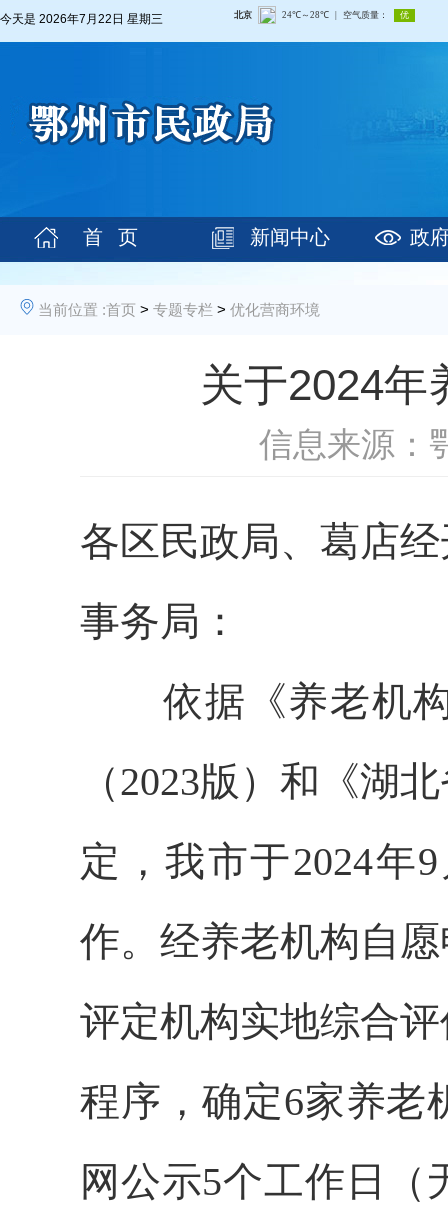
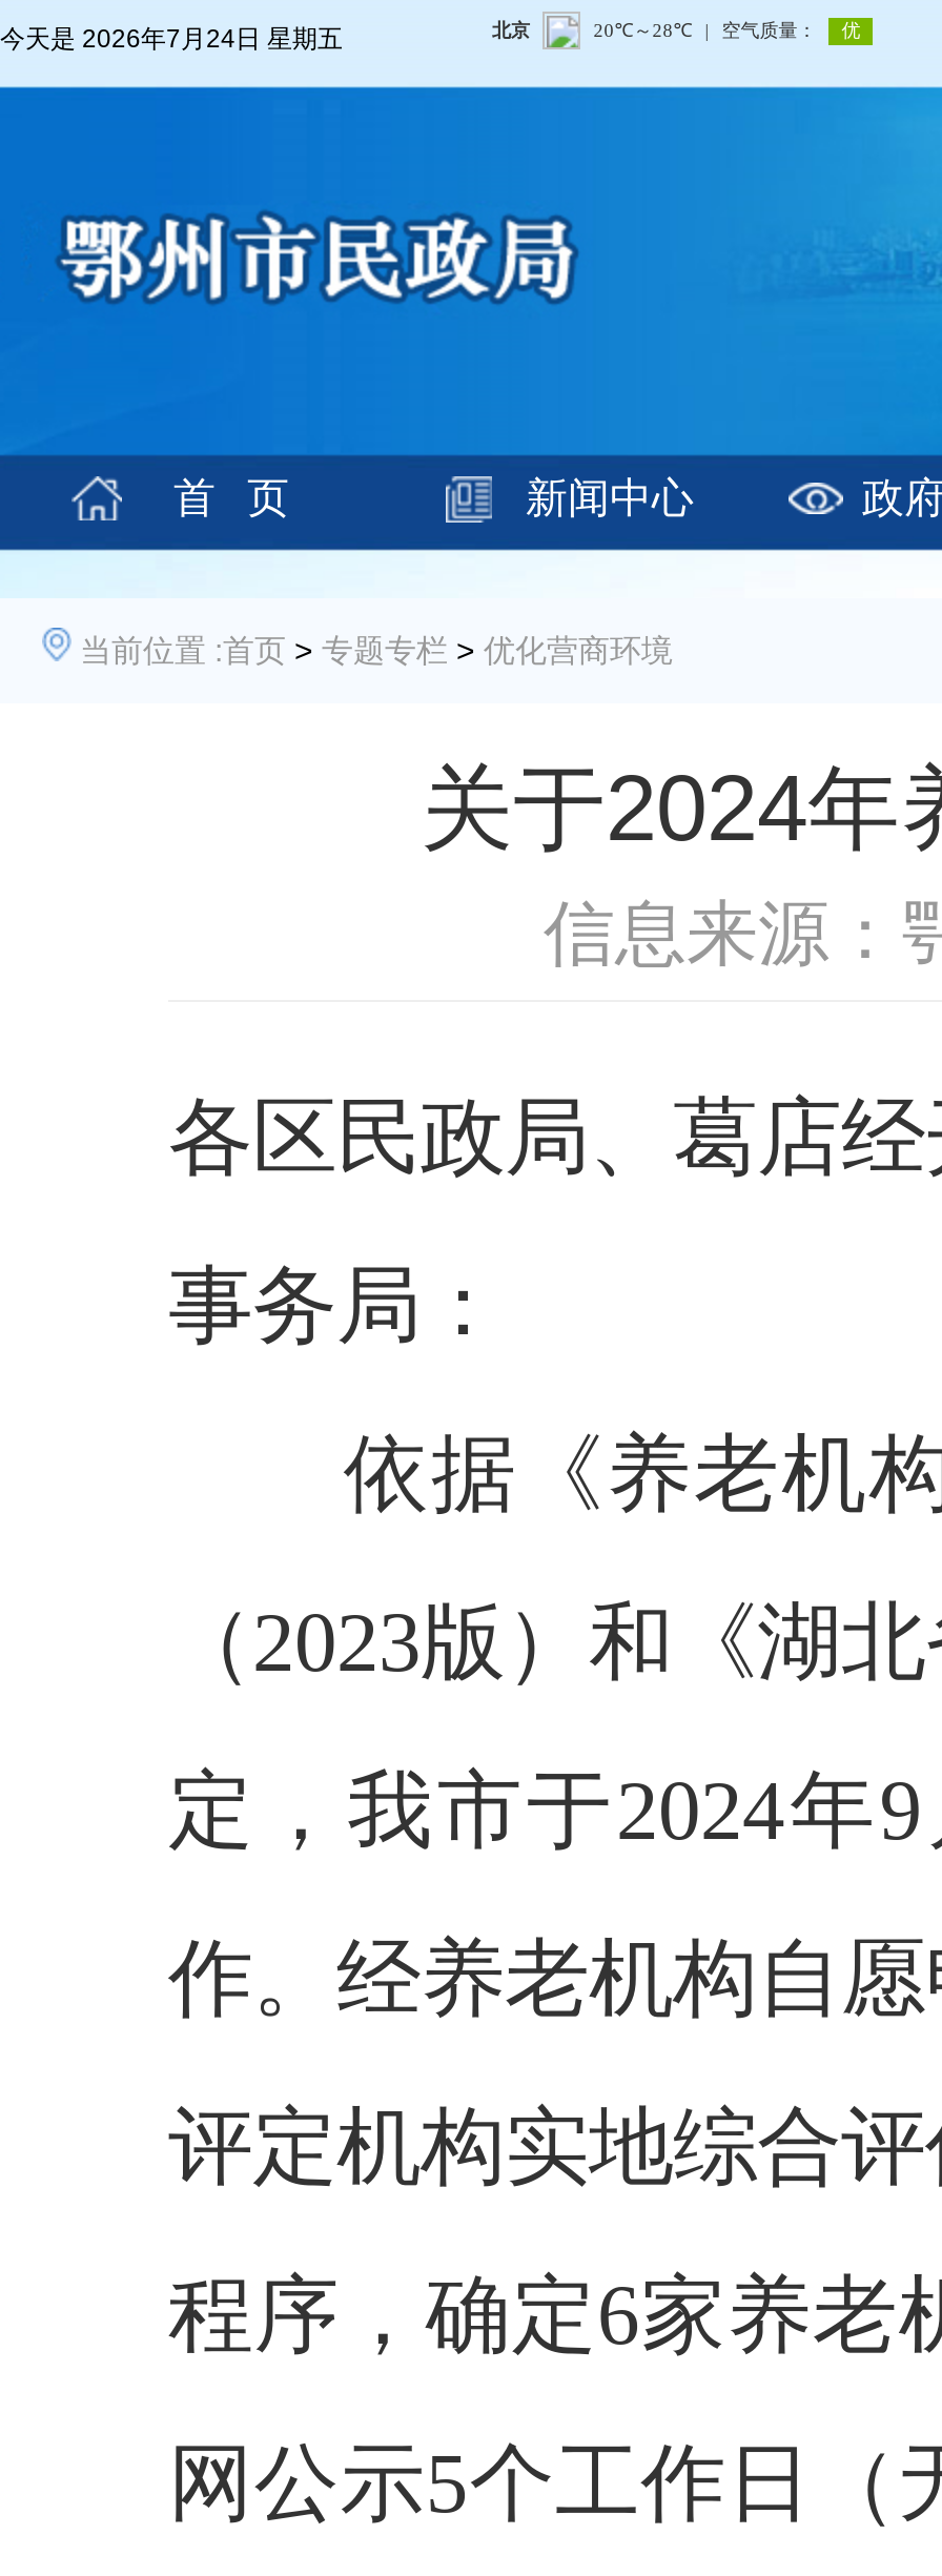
- 今天是2026年7月22日 星期三
+ 今天是2026年7月24日 星期五
